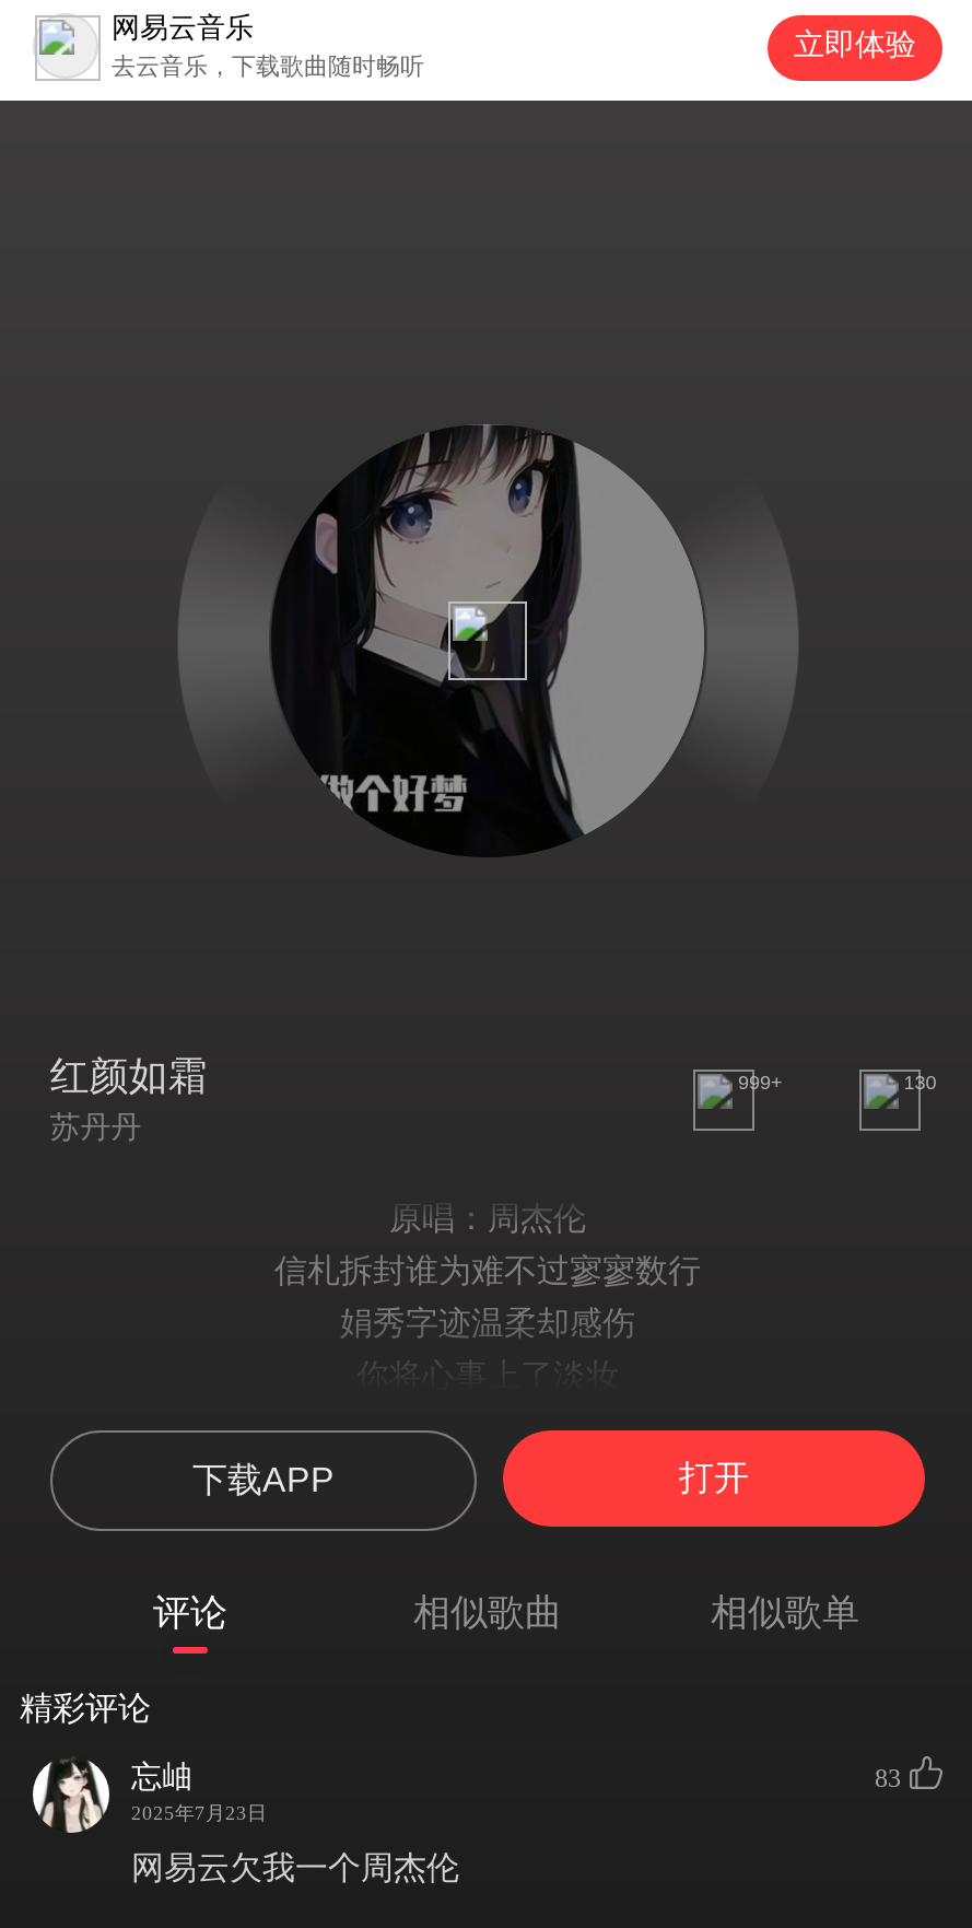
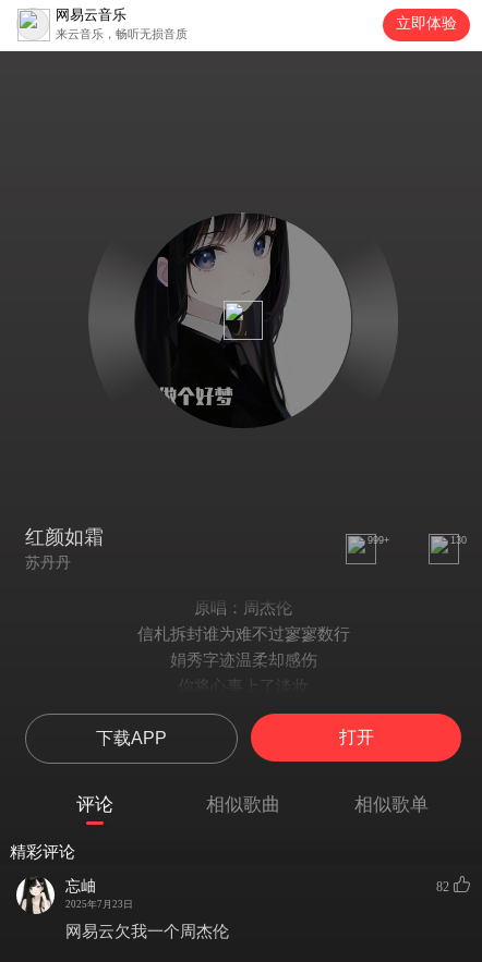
- 去云音乐，下载歌曲随时畅听
+ 来云音乐，畅听无损音质

- 83
+ 82
